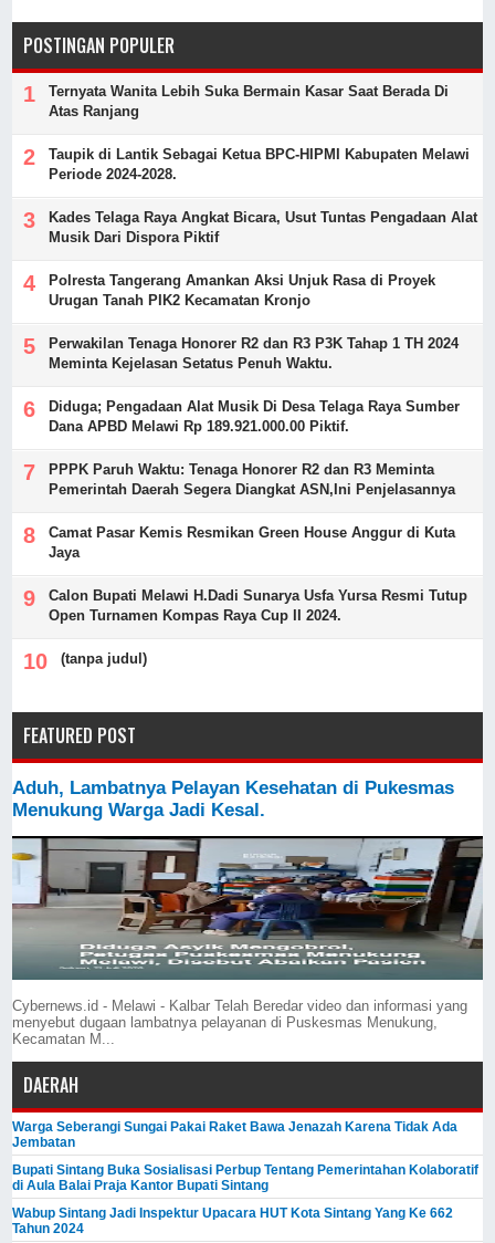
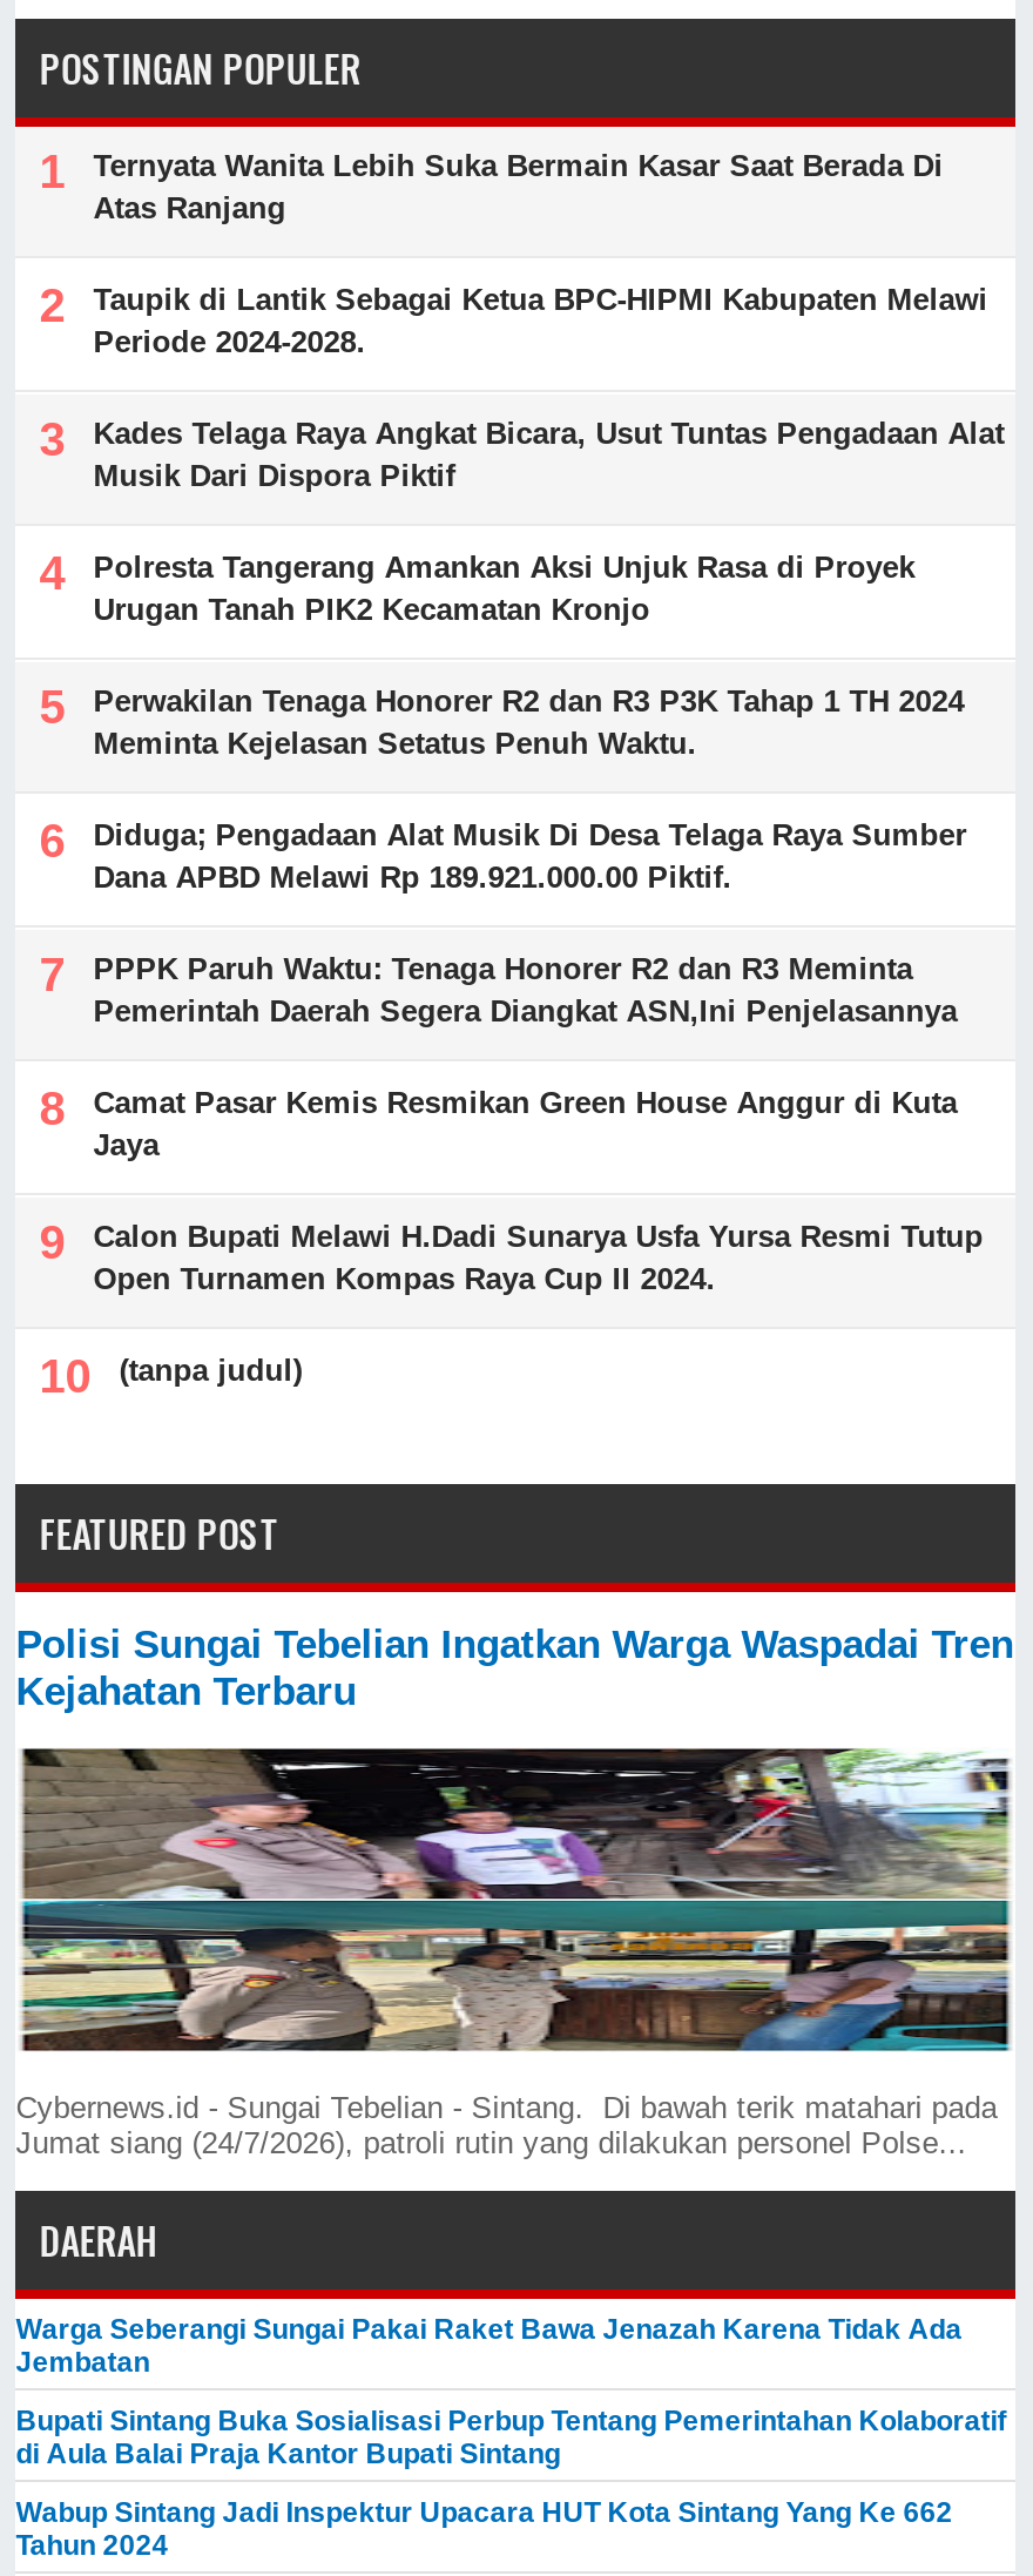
- Aduh, Lambatnya Pelayan Kesehatan di Pukesmas
- Menukung Warga Jadi Kesal.
+ Polisi Sungai Tebelian Ingatkan Warga Waspadai Tren
+ Kejahatan Terbaru

- [image]
- Cybernews.id - Melawi - Kalbar Telah Beredar video dan informasi yang
- menyebut dugaan lambatnya pelayanan di Puskesmas Menukung,
- Kecamatan M...
+ [image]
+ Cybernews.id - Sungai Tebelian - Sintang. Di bawah terik matahari pada
+ Jumat siang (24/7/2026), patroli rutin yang dilakukan personel Polse...
